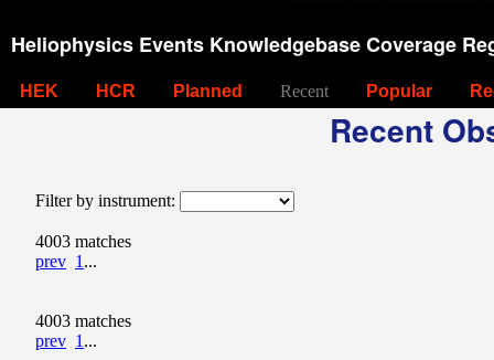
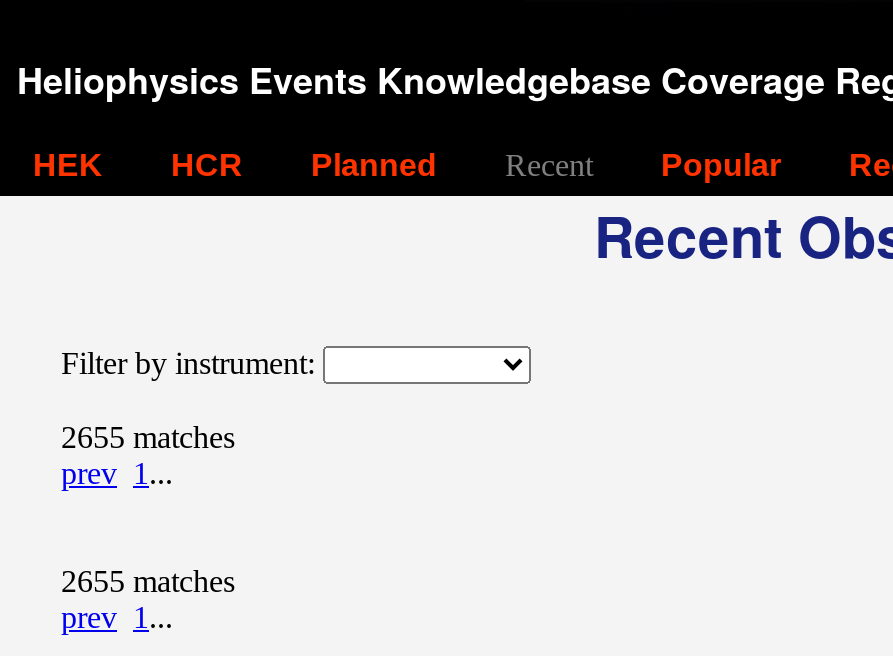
- 4003 matches
+ 2655 matches

- 4003 matches
+ 2655 matches
